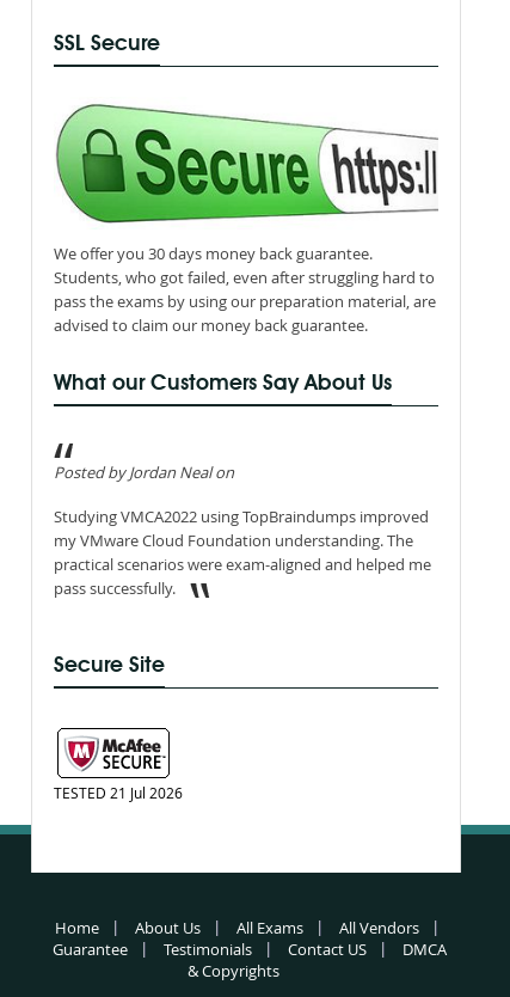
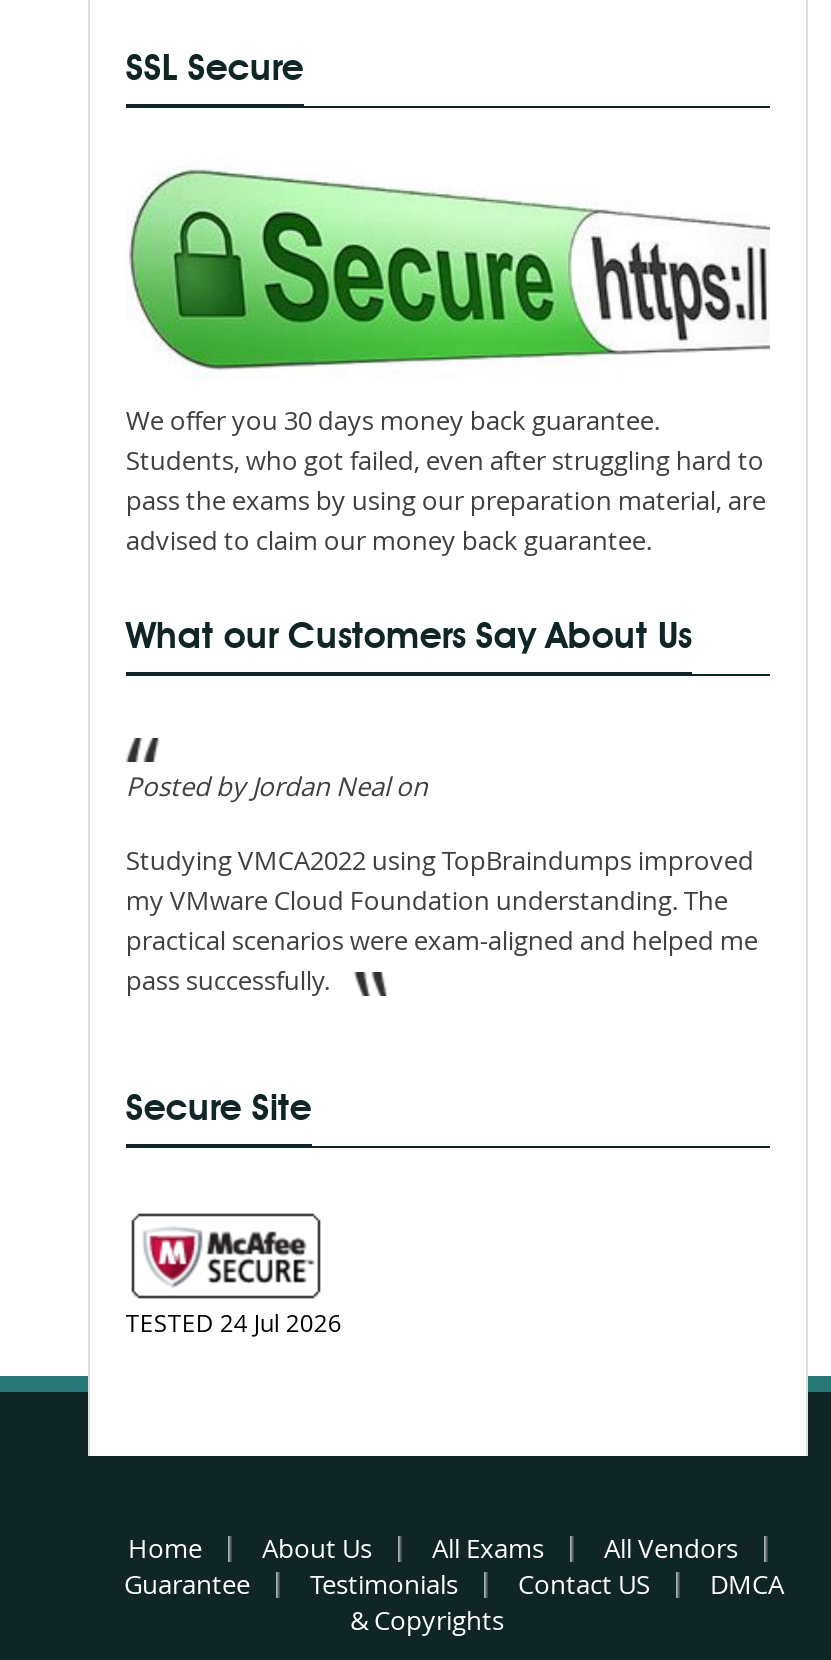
- TESTED 21 Jul 2026
+ TESTED 24 Jul 2026
